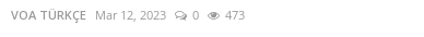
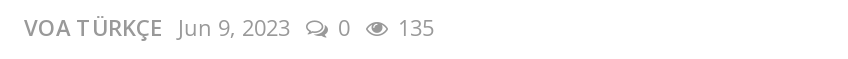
- VOA TÜRKÇE Mar 12, 2023
+ VOA TÜRKÇE Jun 9, 2023

- 473
+ 135
